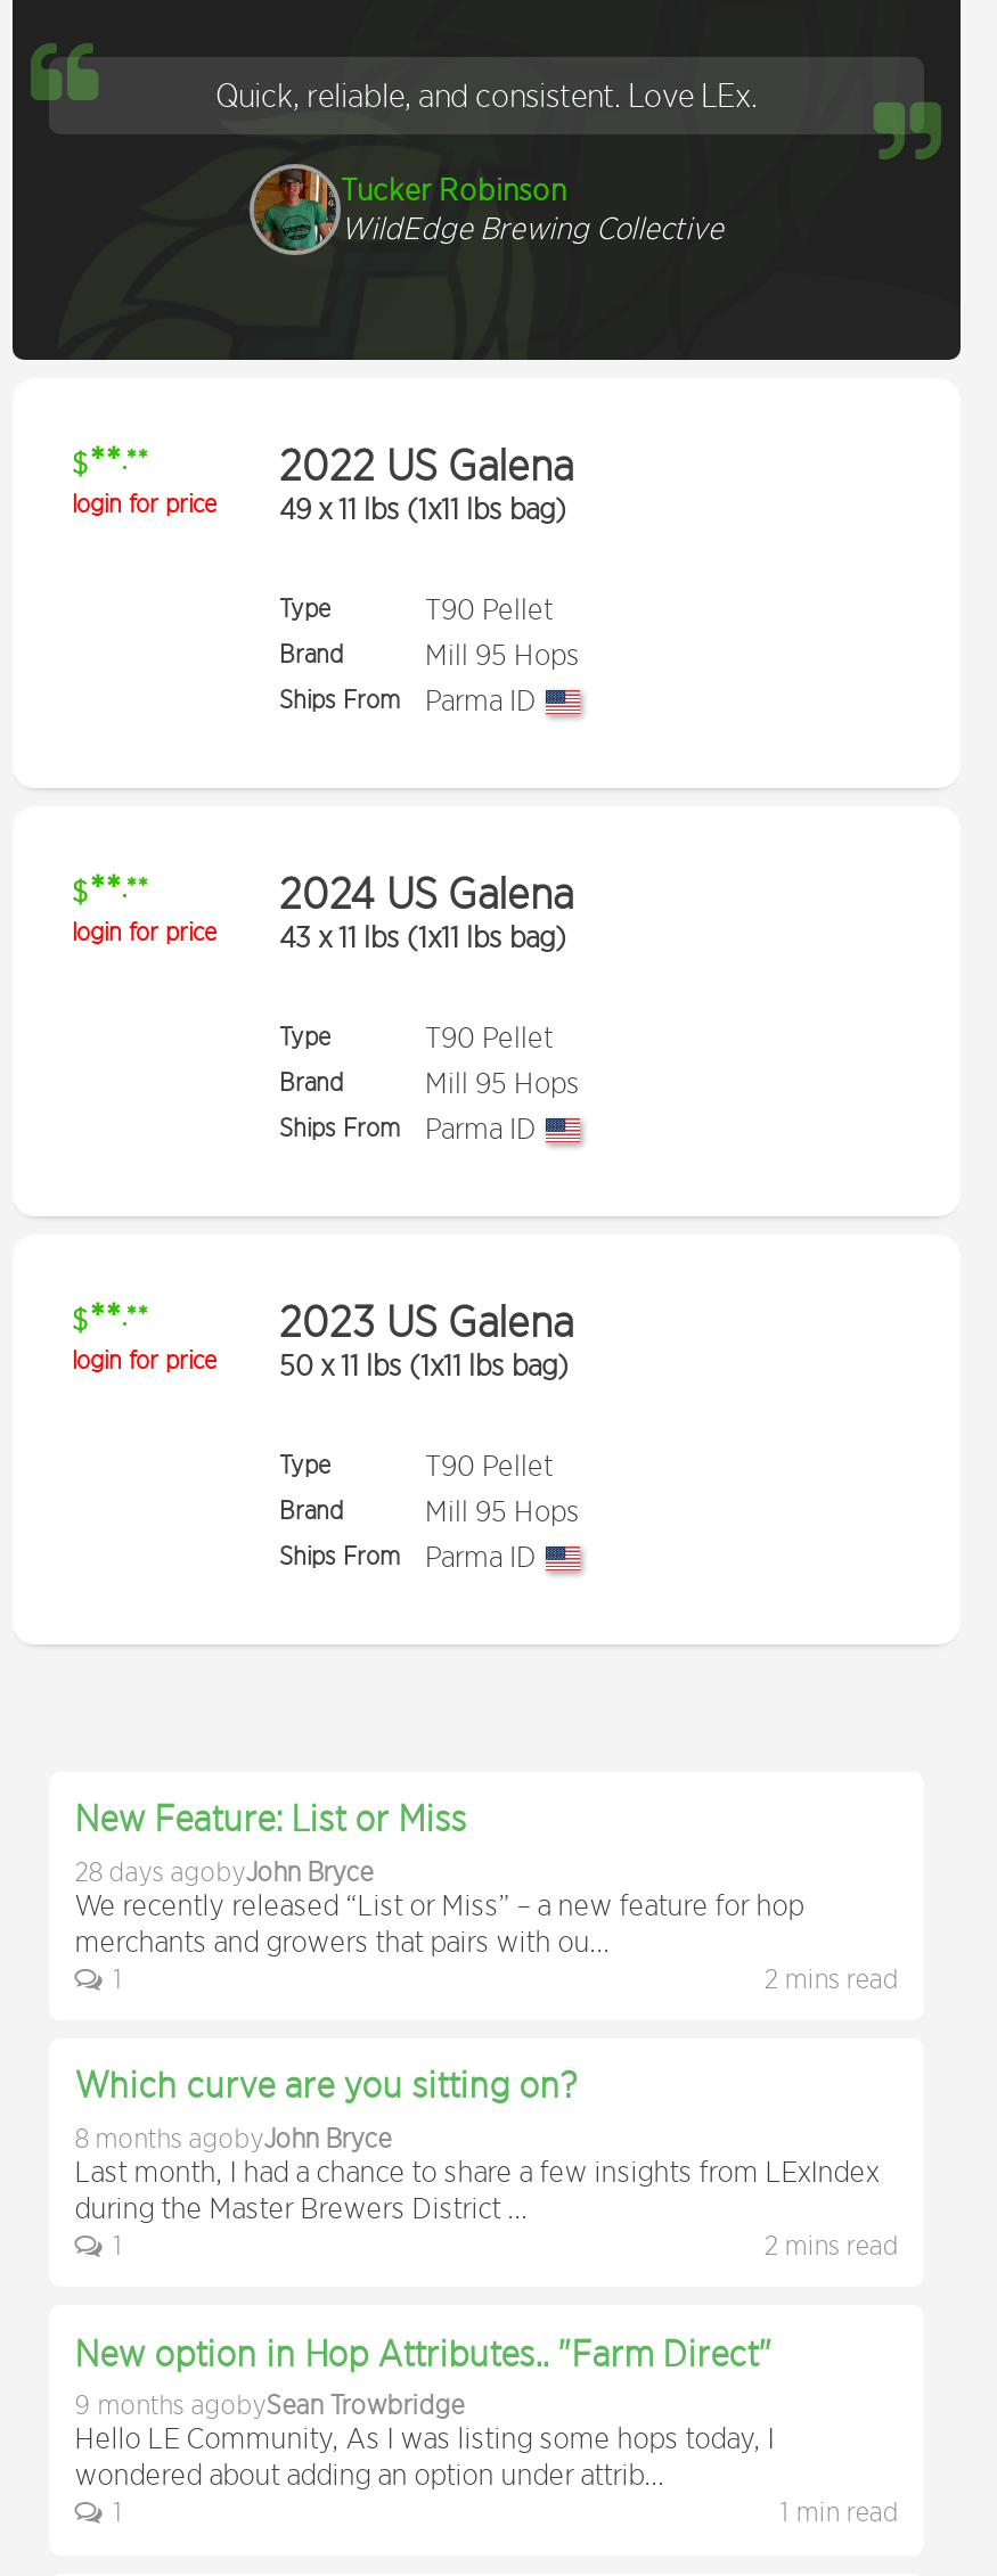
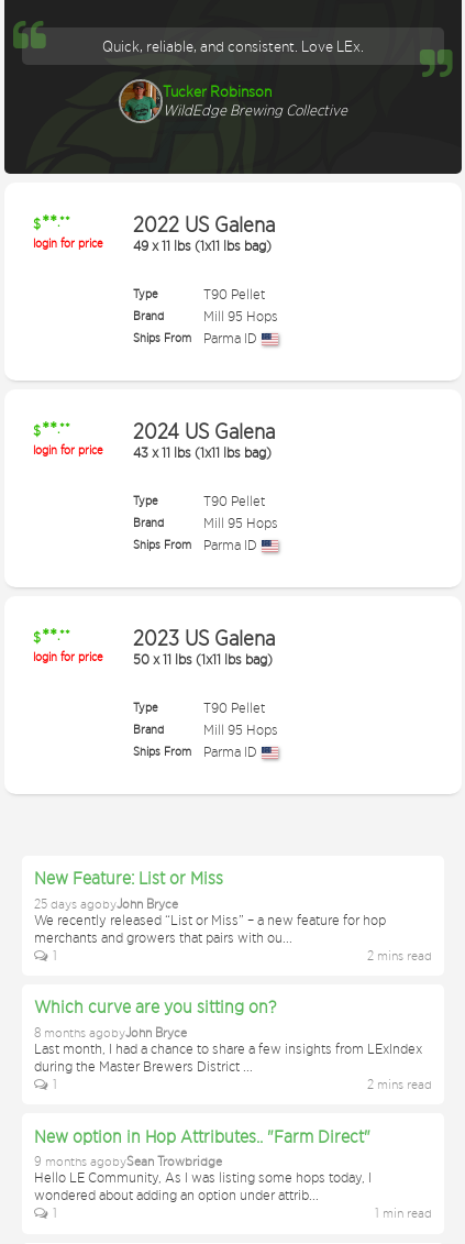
- 28 days agobyJohn Bryce
+ 25 days agobyJohn Bryce
